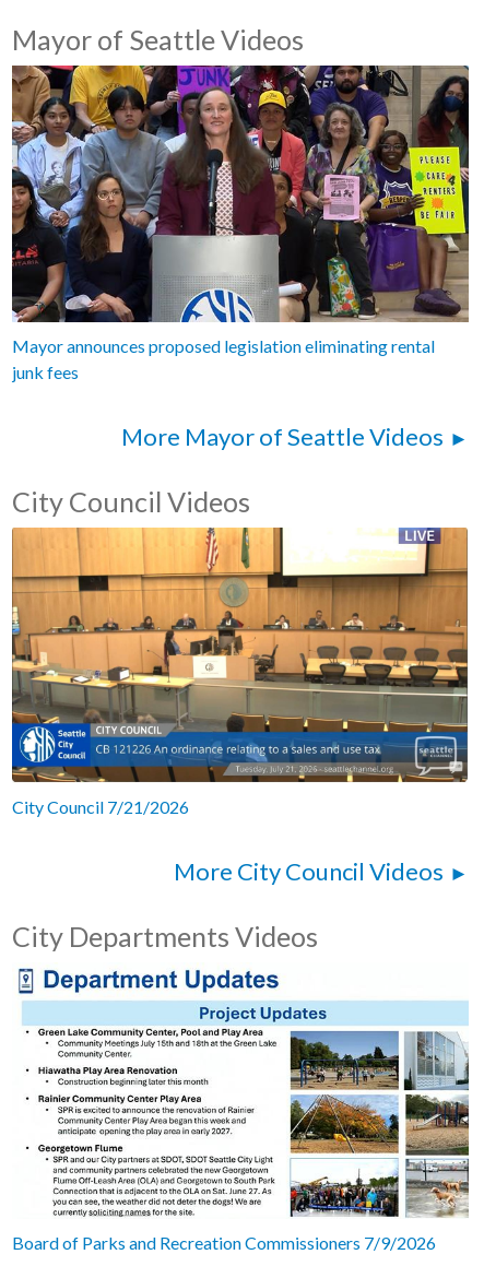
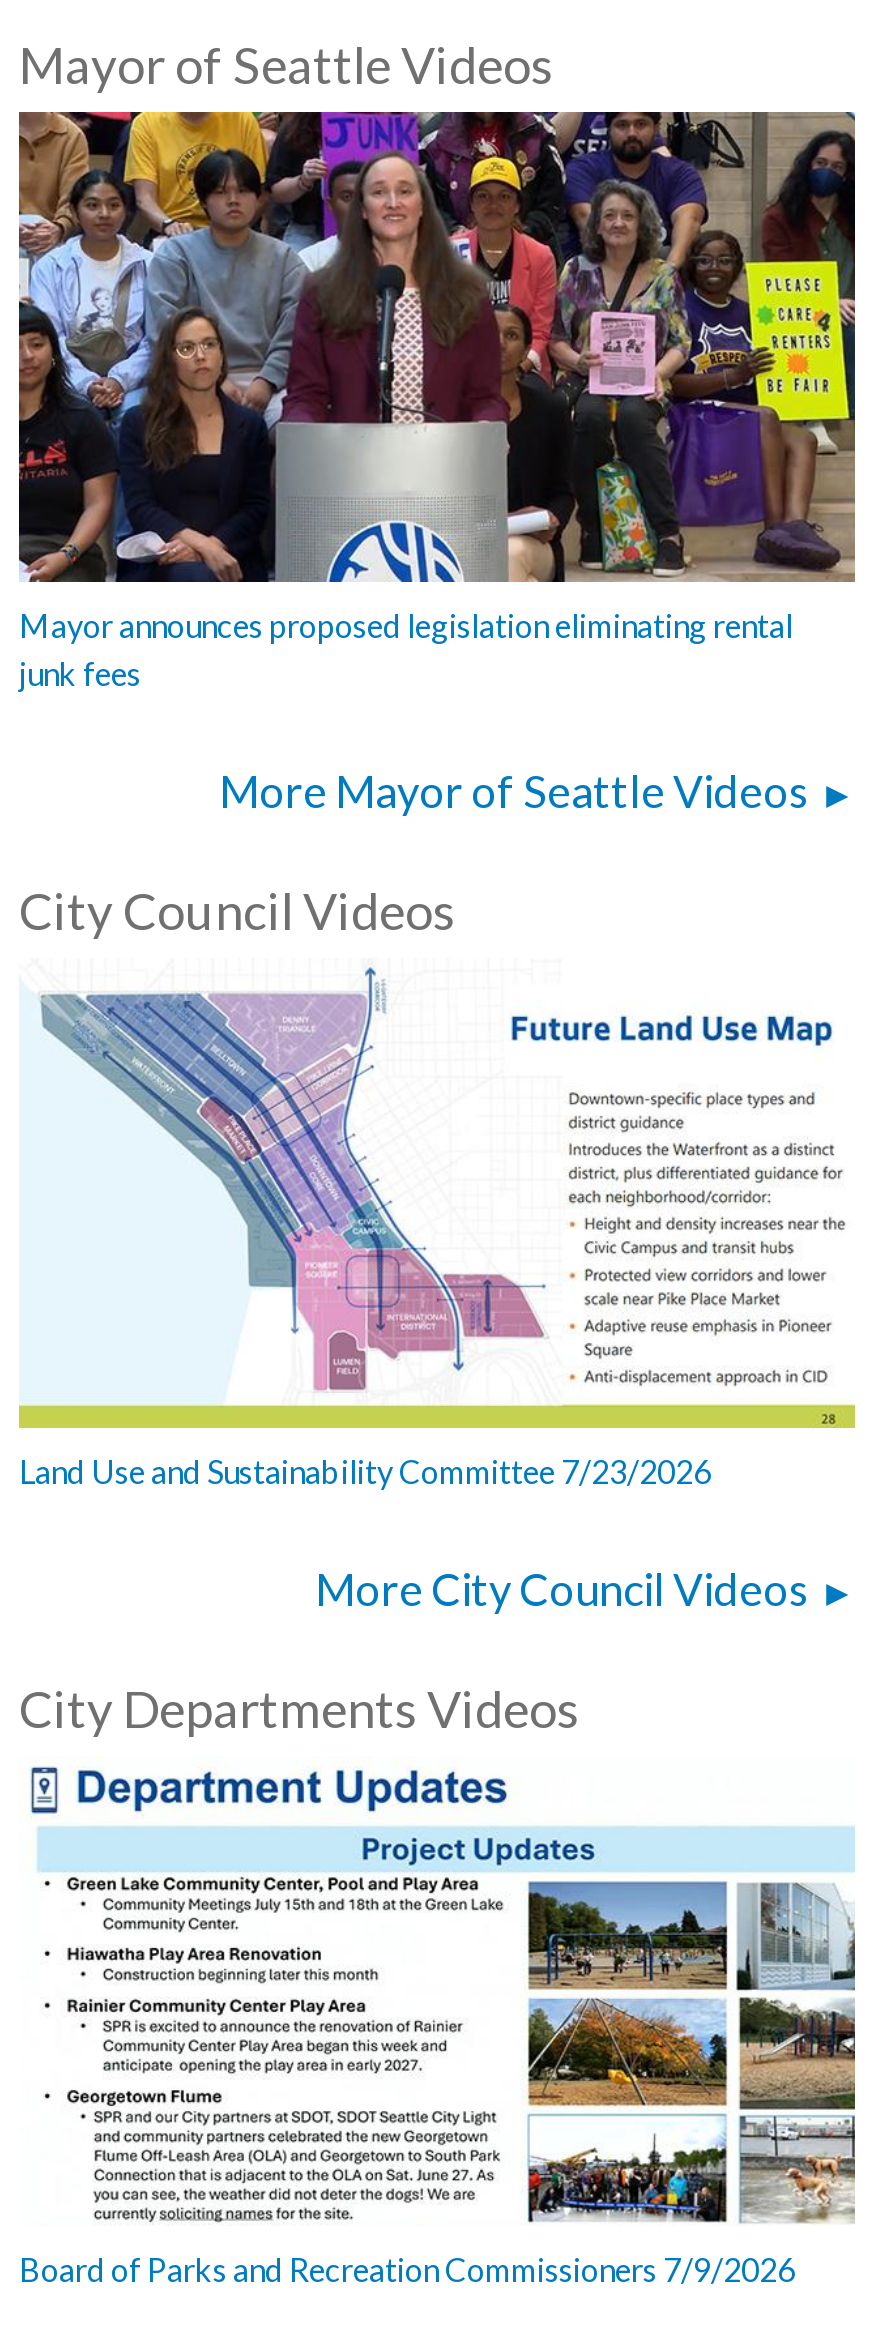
- [image]
- City Council 7/21/2026
+ [image]
+ Land Use and Sustainability Committee 7/23/2026
